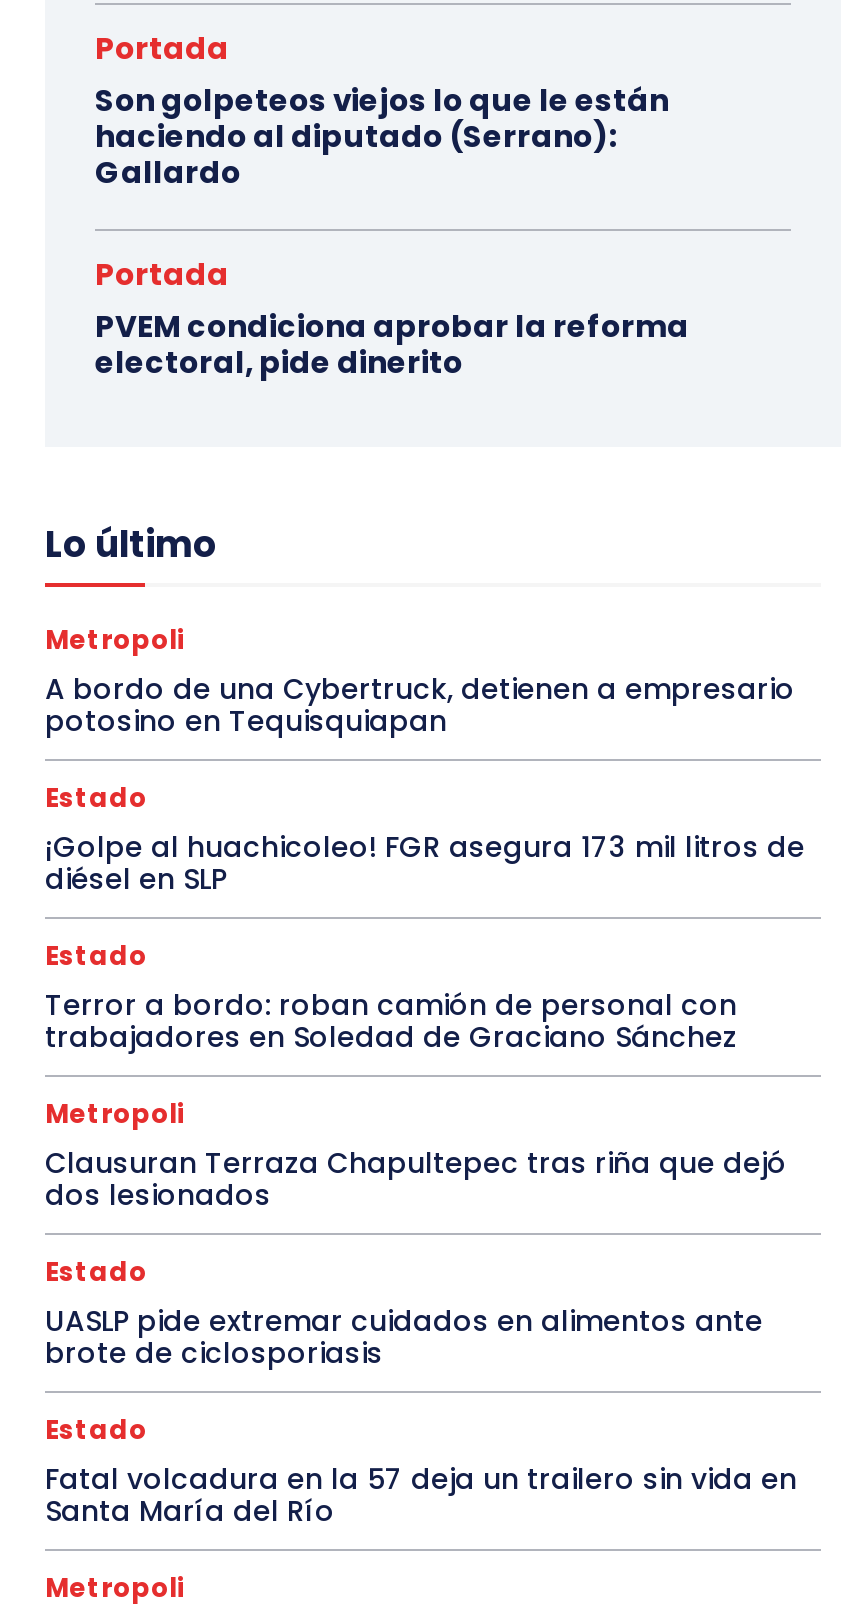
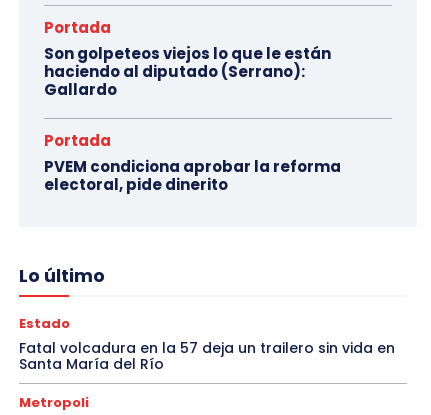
- Metropoli
- A bordo de una Cybertruck, detienen a empresario
- potosino en Tequisquiapan
- Estado
- ¡Golpe al huachicoleo! FGR asegura 173 mil litros de
- diésel en SLP
- Estado
- Terror a bordo: roban camión de personal con
- trabajadores en Soledad de Graciano Sánchez
- Metropoli
- Clausuran Terraza Chapultepec tras riña que dejó
- dos lesionados
- Estado
- UASLP pide extremar cuidados en alimentos ante
- brote de ciclosporiasis
